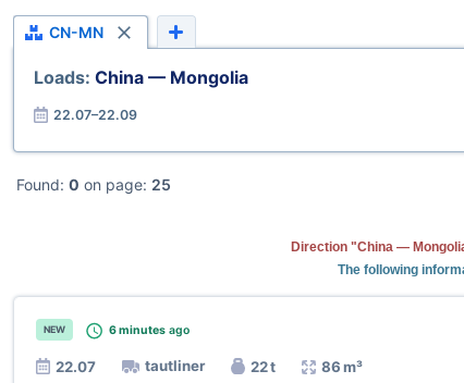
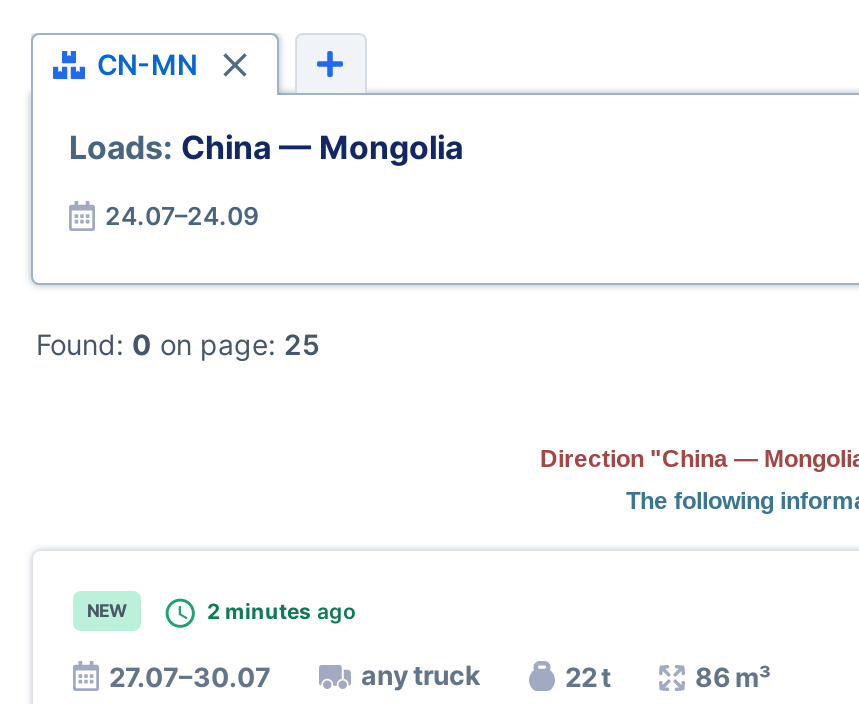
- 22.07–22.09
+ 24.07–24.09

- 6 minutes ago
+ 2 minutes ago

- 22.07
- tautliner
+ 27.07–30.07
+ any truck
